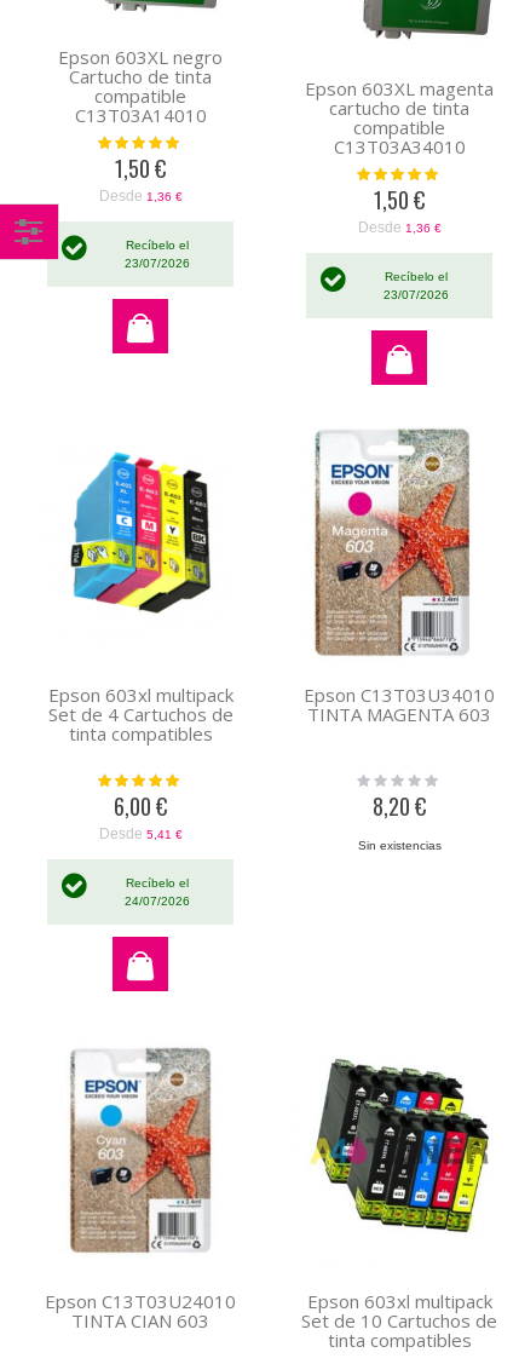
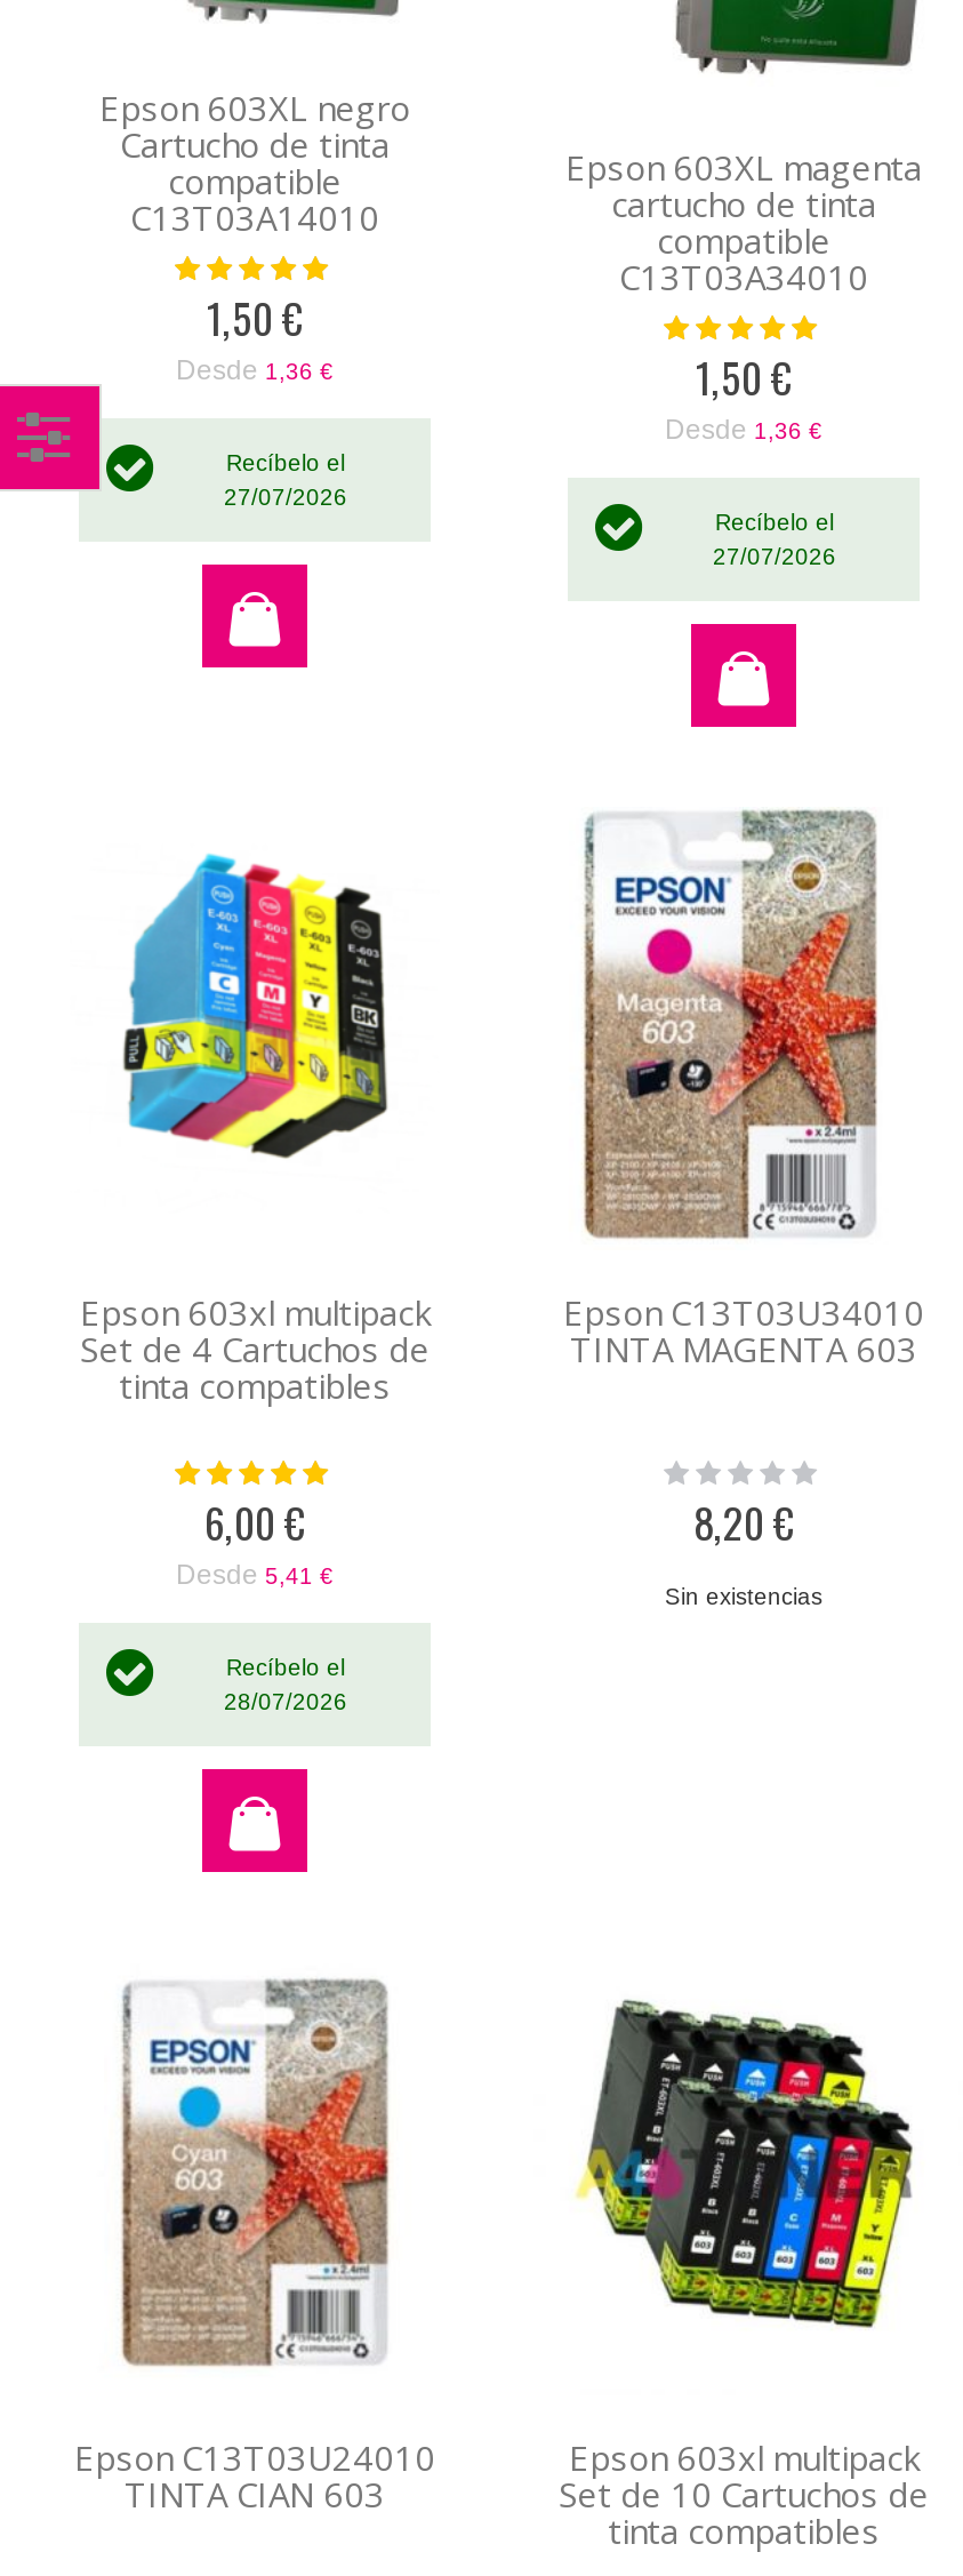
- 23/07/2026
+ 27/07/2026

- 23/07/2026
+ 27/07/2026

- 24/07/2026
+ 28/07/2026
